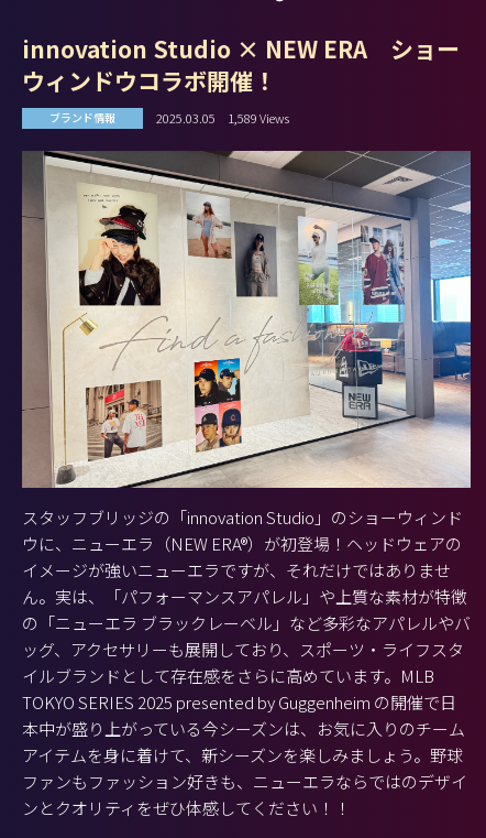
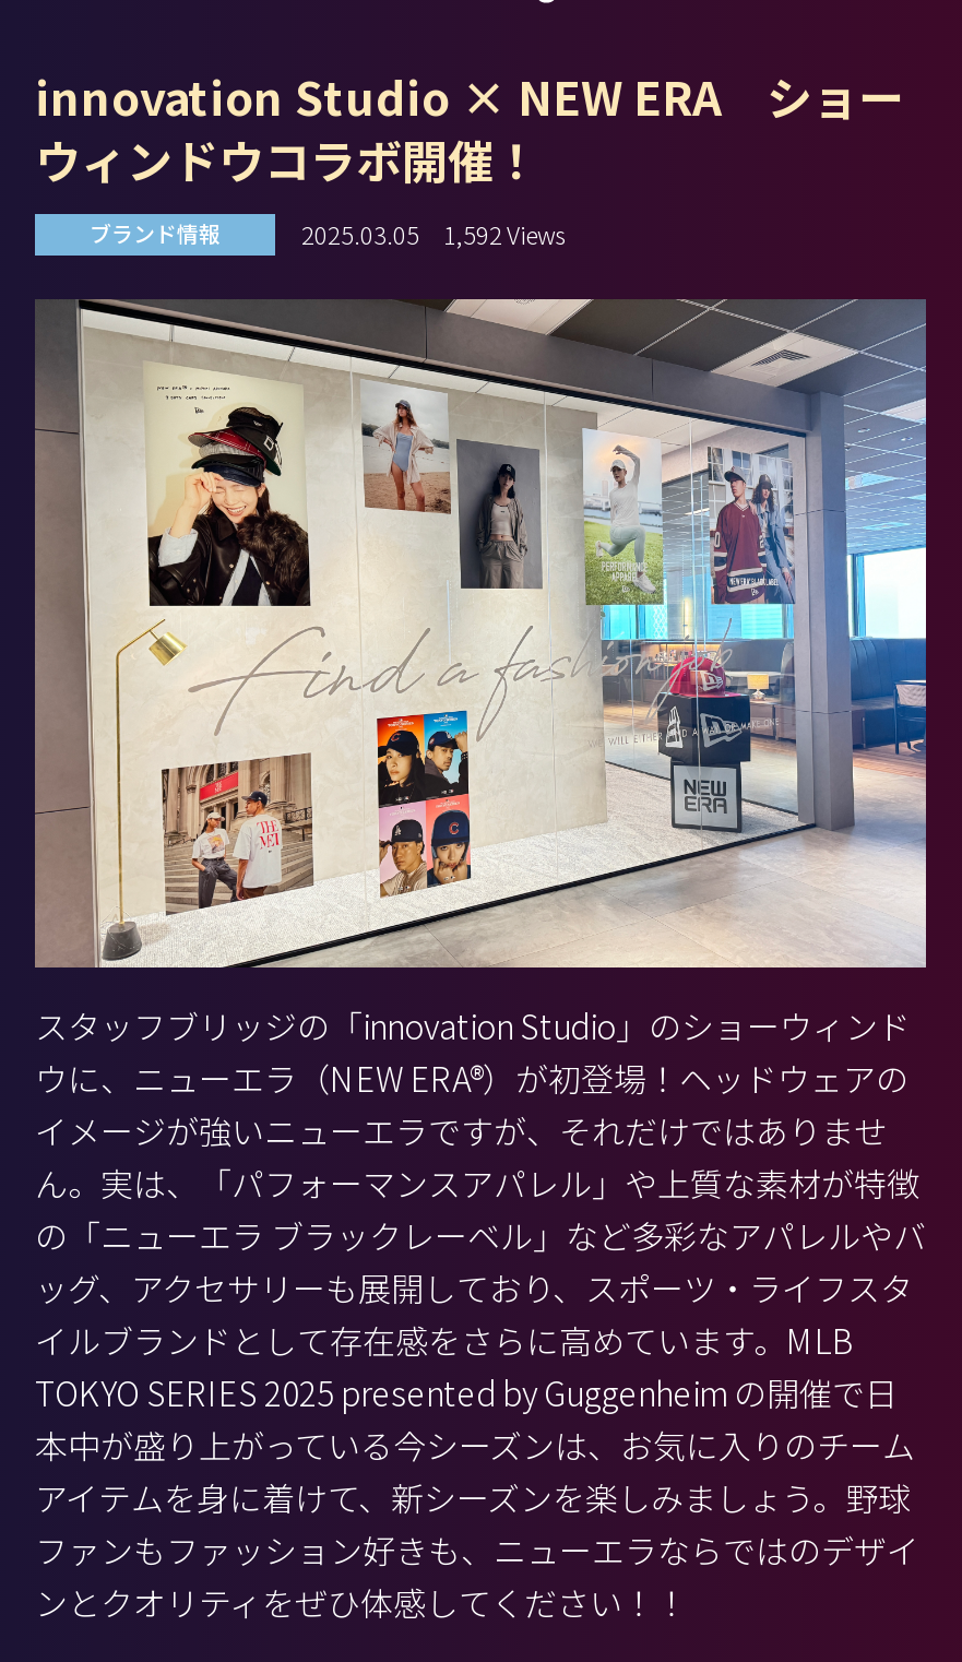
- 2025.03.05 1,589 Views
+ 2025.03.05 1,592 Views
